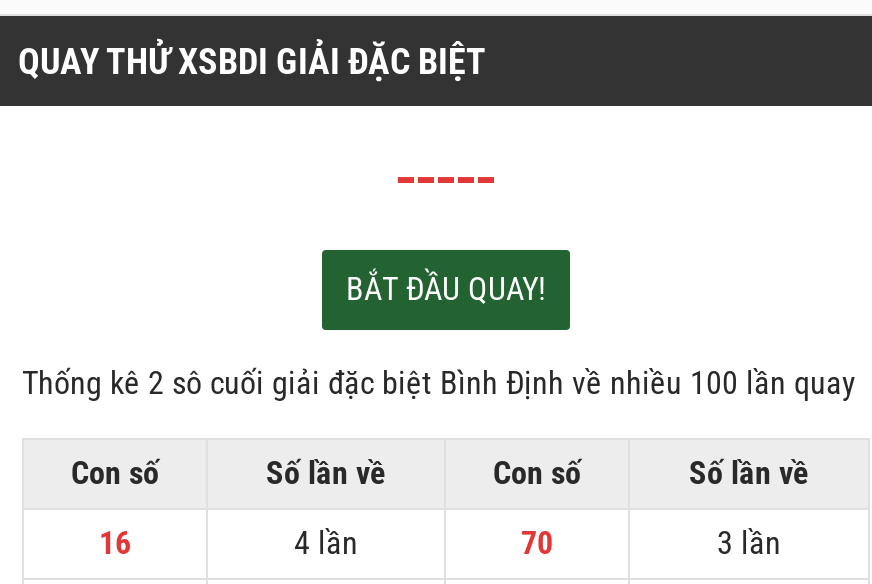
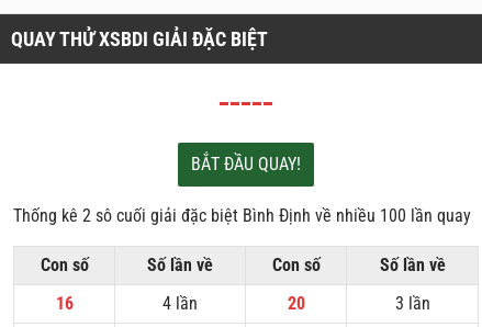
- 70
+ 20
